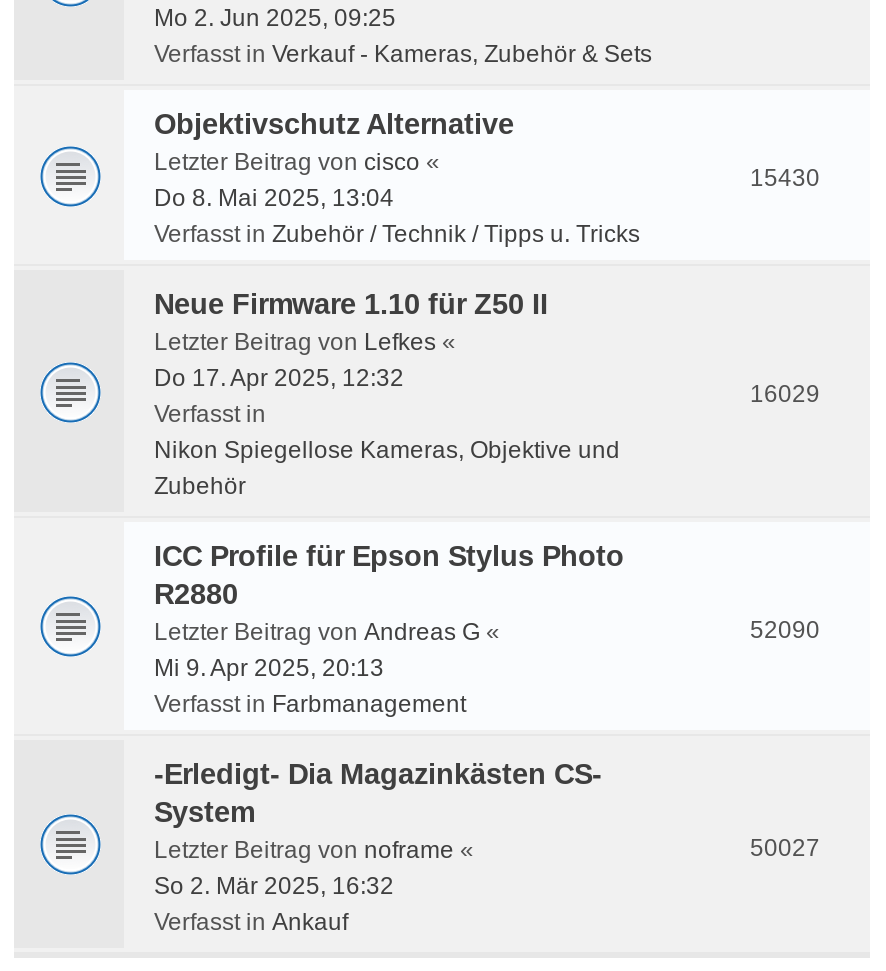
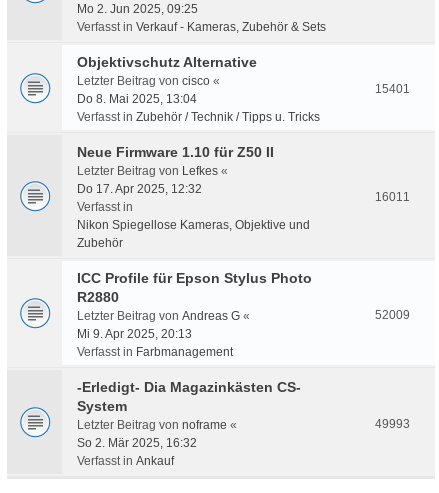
- 15430
+ 15401

- 16029
+ 16011

- 52090
+ 52009

- 50027
+ 49993
